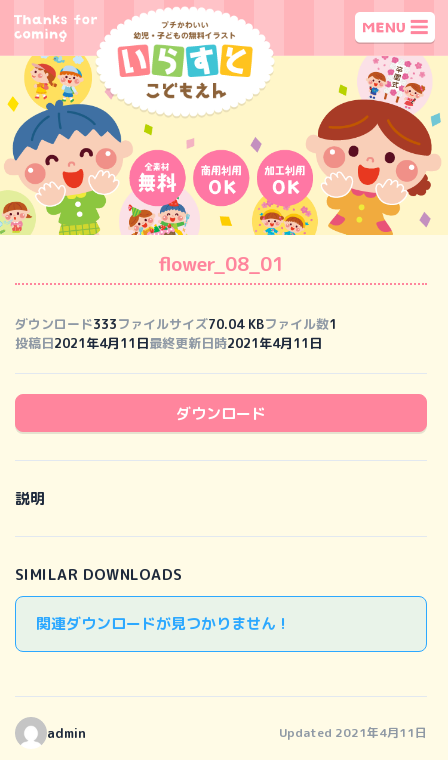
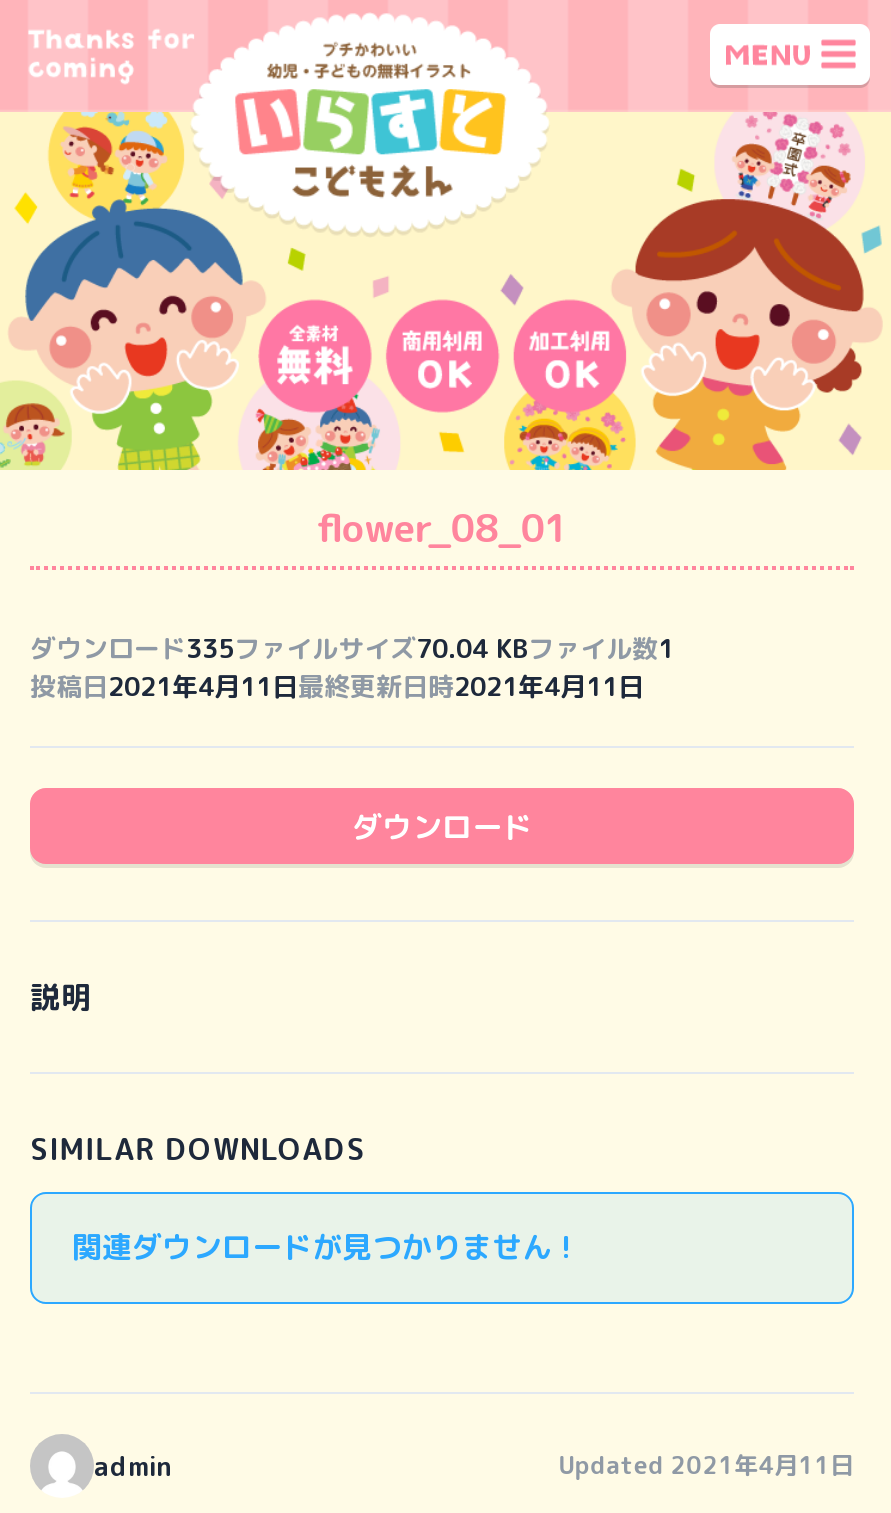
- ダウンロード333ファイルサイズ70.04 KBファイル数1
+ ダウンロード335ファイルサイズ70.04 KBファイル数1
